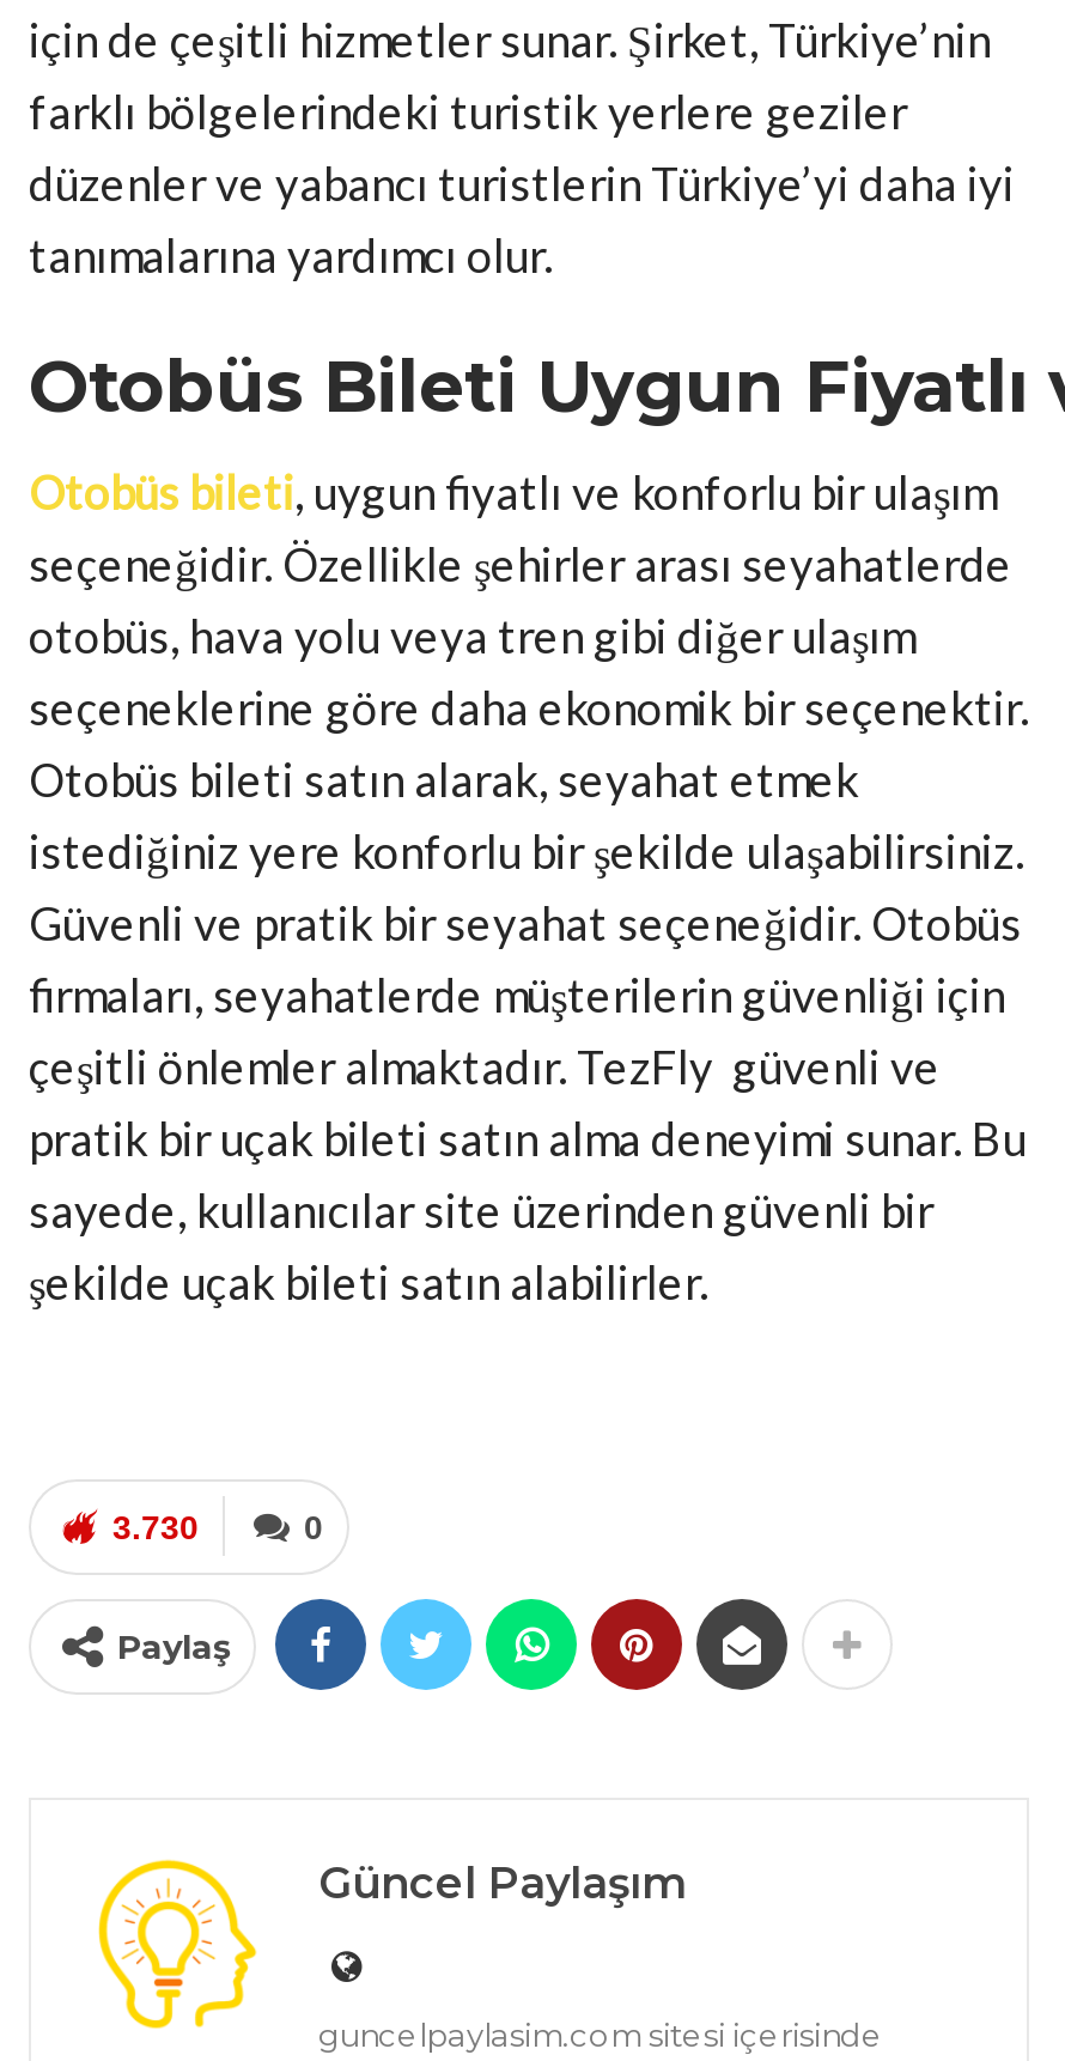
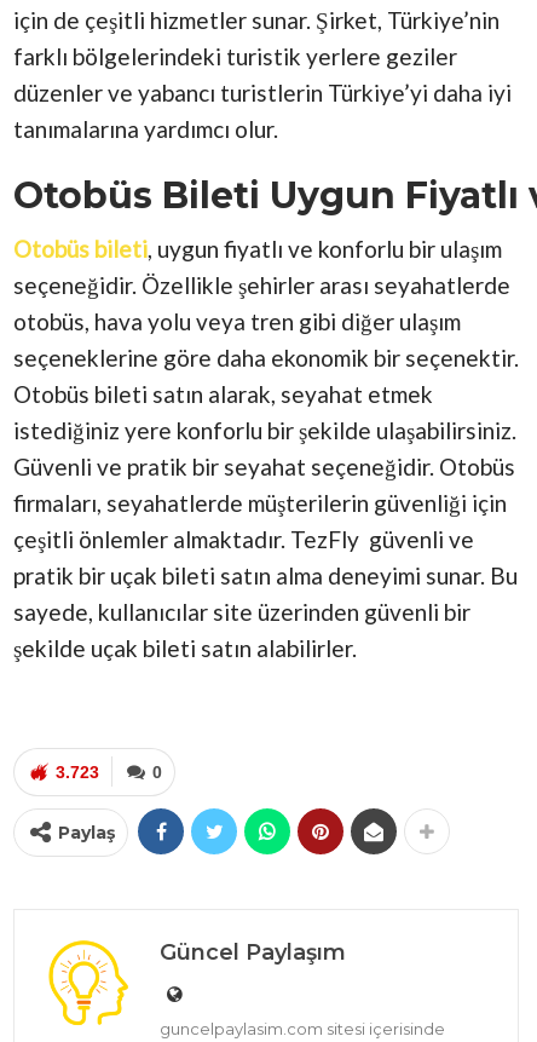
- 3.730
+ 3.723
